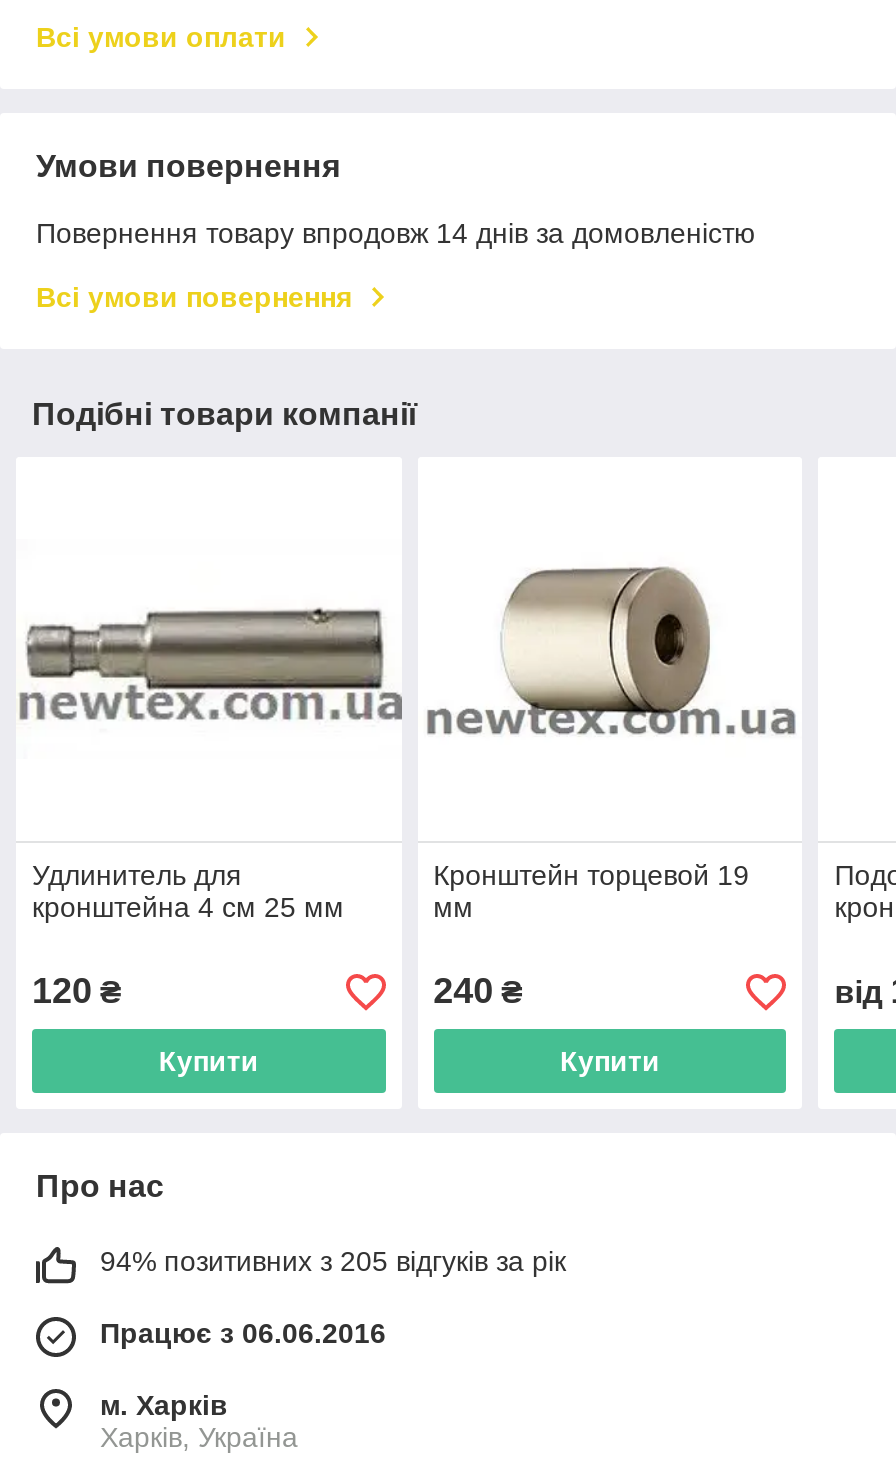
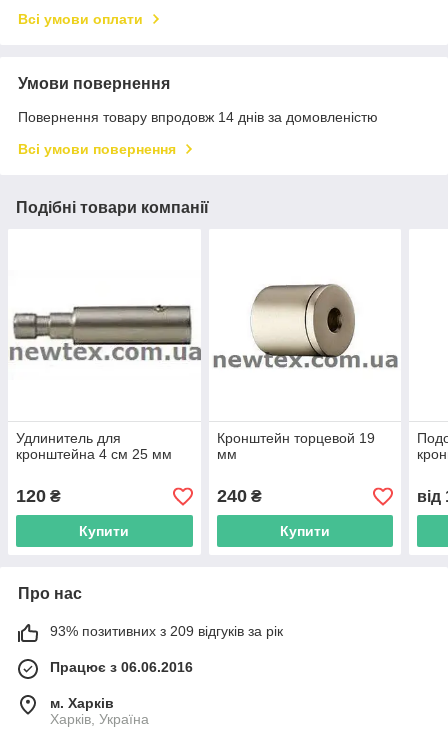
- 94% позитивних з 205 відгуків за рік
+ 93% позитивних з 209 відгуків за рік
